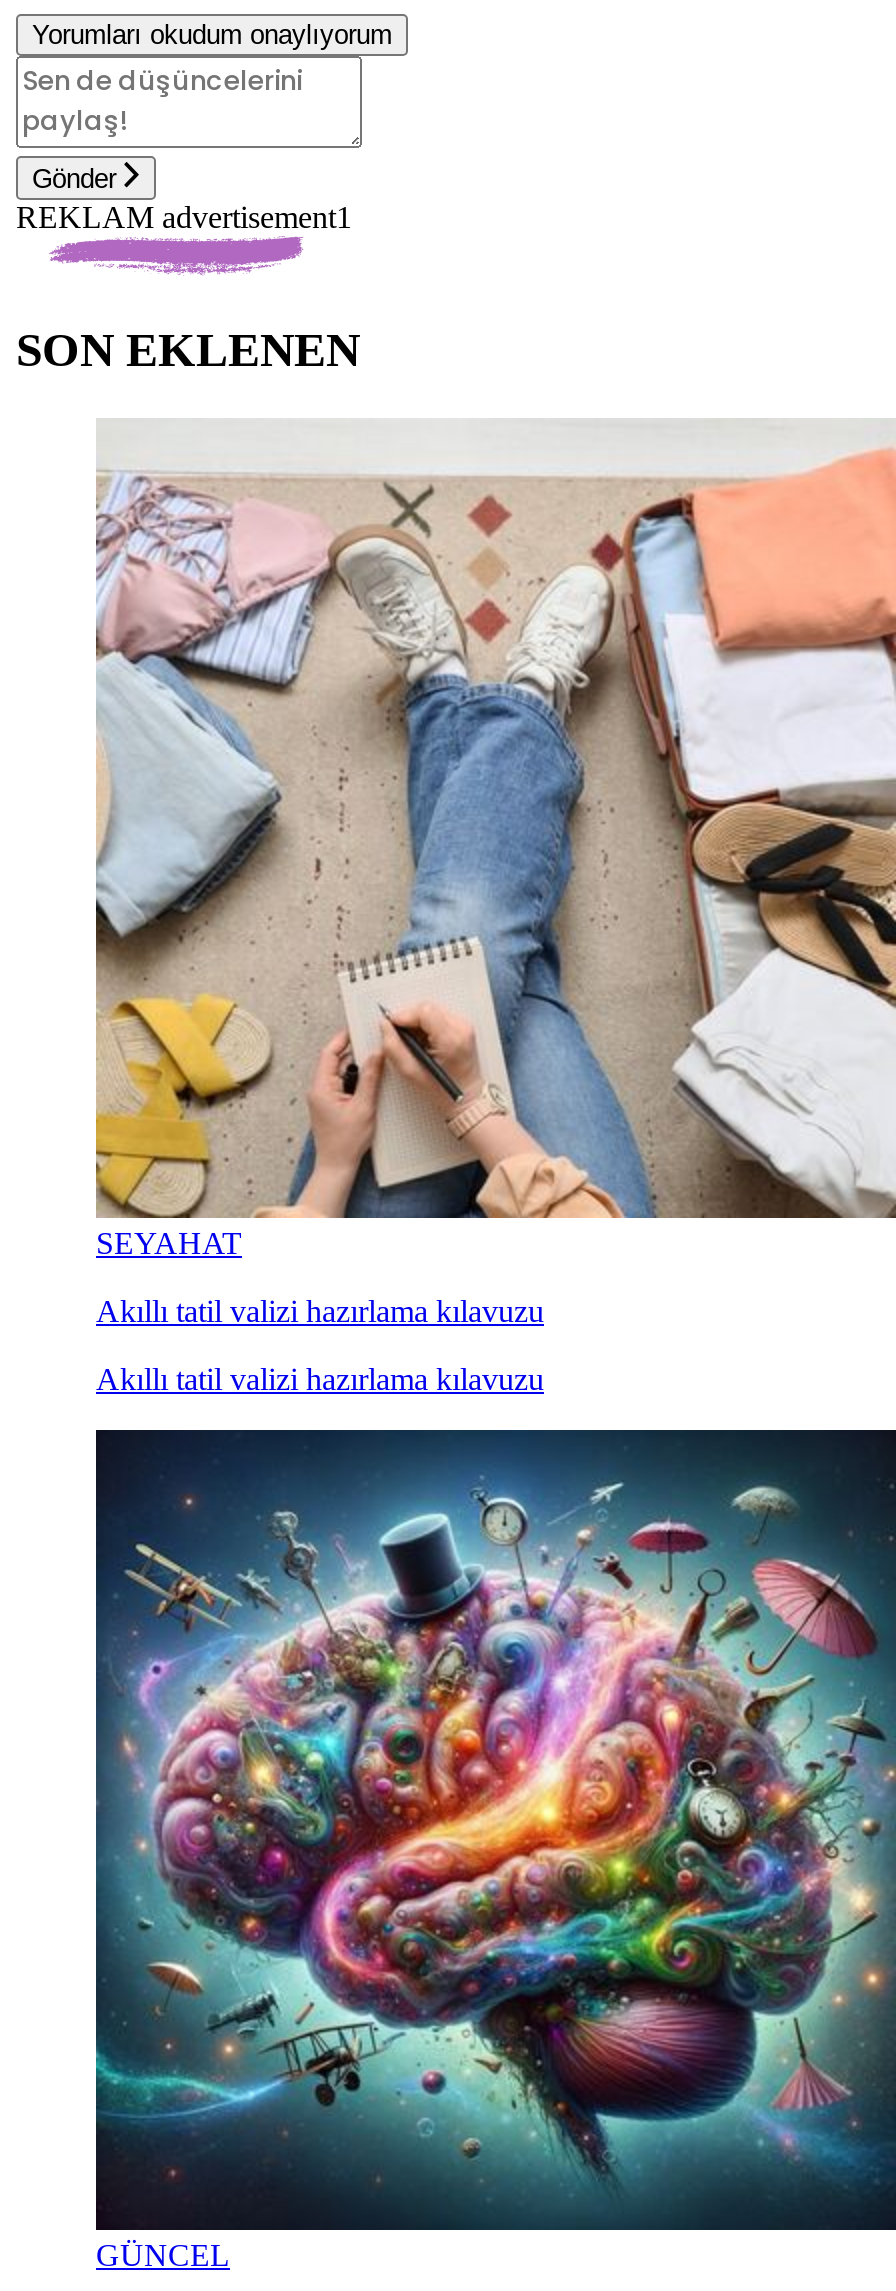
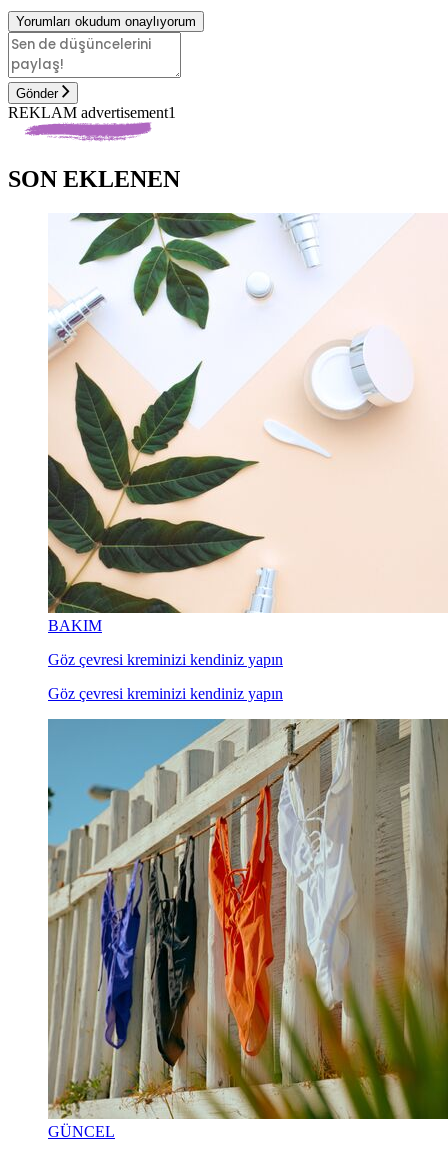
- [image]
- SEYAHAT
+ [image]
+ BAKIM

- Akıllı tatil valizi hazırlama kılavuzu
+ Göz çevresi kreminizi kendiniz yapın

- Akıllı tatil valizi hazırlama kılavuzu
+ Göz çevresi kreminizi kendiniz yapın

- [image]
+ [image]
